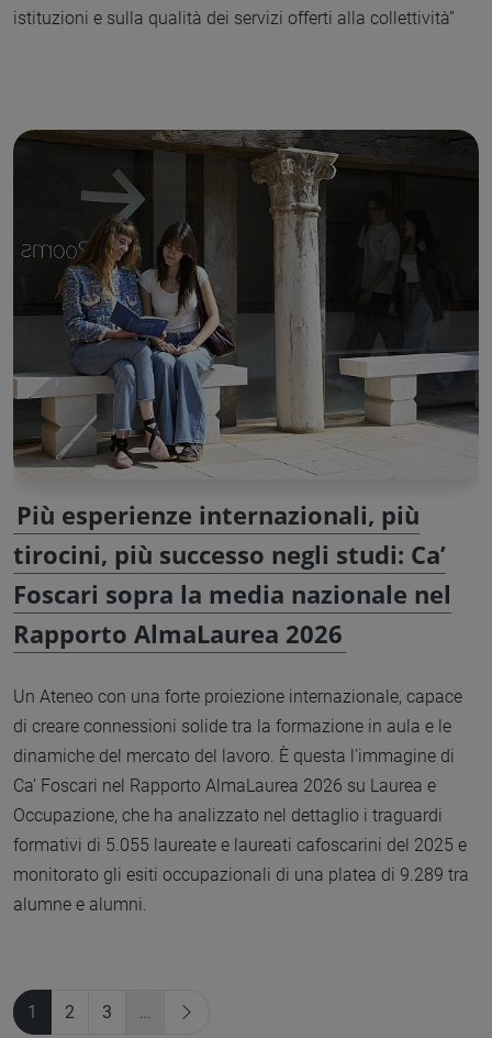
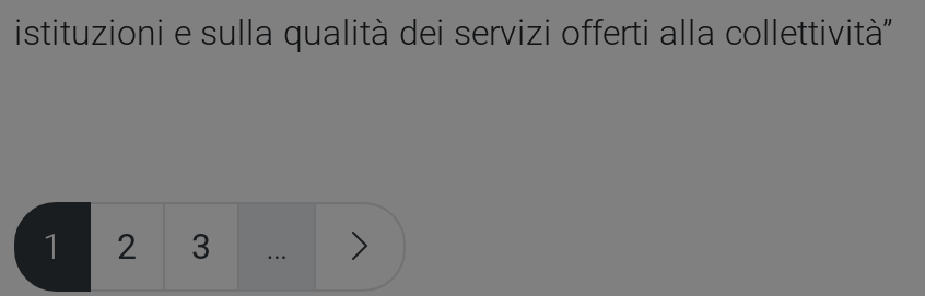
- [image]
- Più esperienze internazionali, più
- tirocini, più successo negli studi: Ca’
- Foscari sopra la media nazionale nel
- Rapporto AlmaLaurea 2026
- Un Ateneo con una forte proiezione internazionale, capace
- di creare connessioni solide tra la formazione in aula e le
- dinamiche del mercato del lavoro. È questa l’immagine di
- Ca’ Foscari nel Rapporto AlmaLaurea 2026 su Laurea e
- Occupazione, che ha analizzato nel dettaglio i traguardi
- formativi di 5.055 laureate e laureati cafoscarini del 2025 e
- monitorato gli esiti occupazionali di una platea di 9.289 tra
- alumne e alumni.
